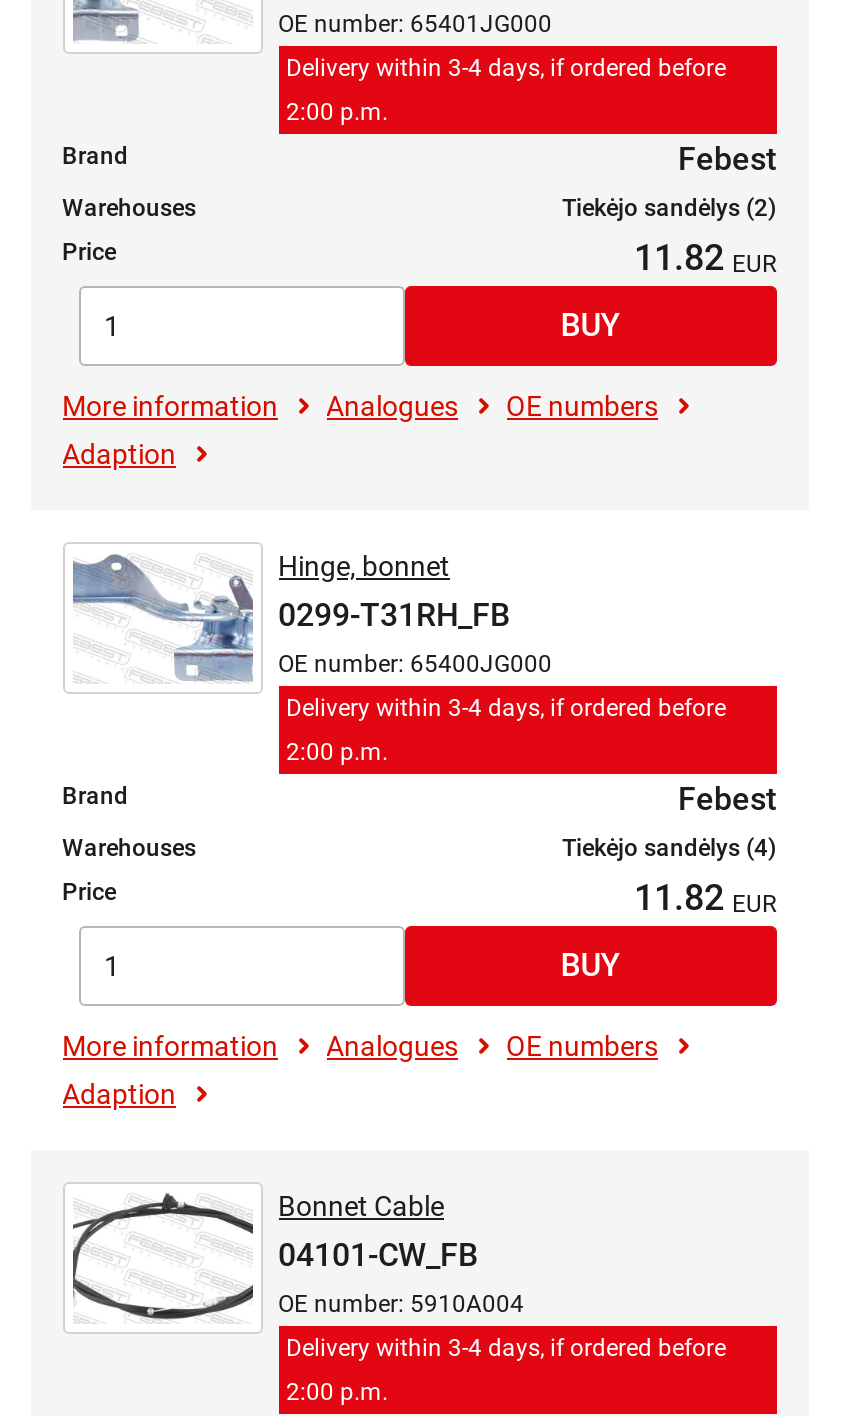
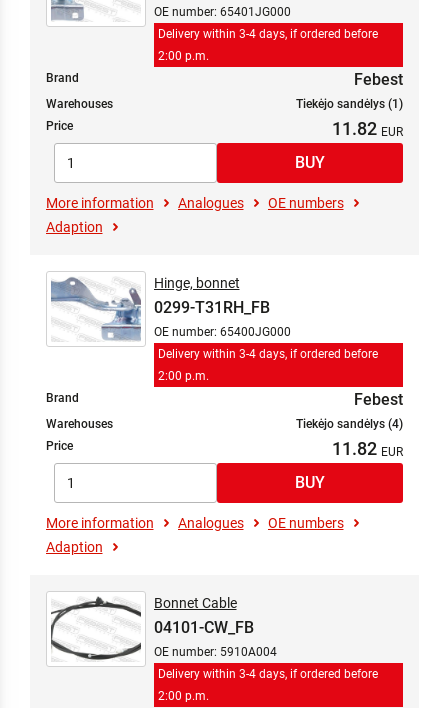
- Tiekėjo sandėlys (2)
+ Tiekėjo sandėlys (1)
